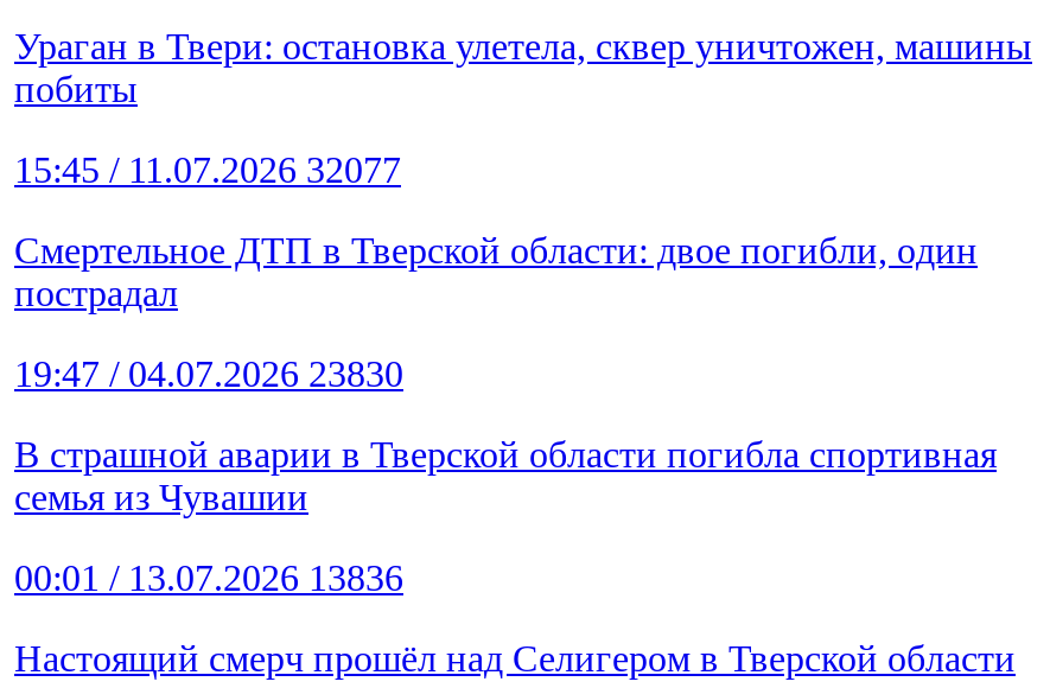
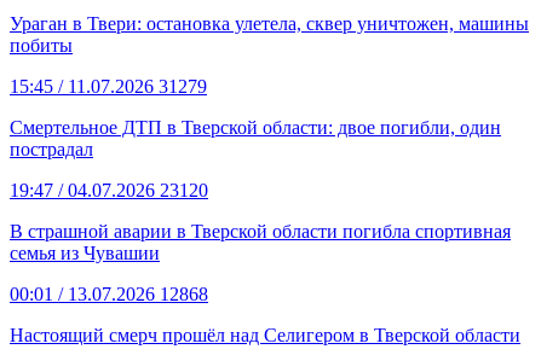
- 15:45 / 11.07.2026 32077
+ 15:45 / 11.07.2026 31279

- 19:47 / 04.07.2026 23830
+ 19:47 / 04.07.2026 23120

- 00:01 / 13.07.2026 13836
+ 00:01 / 13.07.2026 12868
